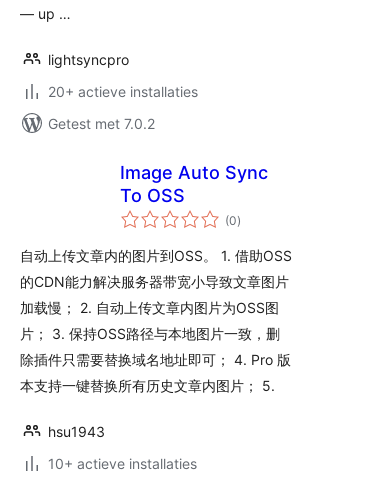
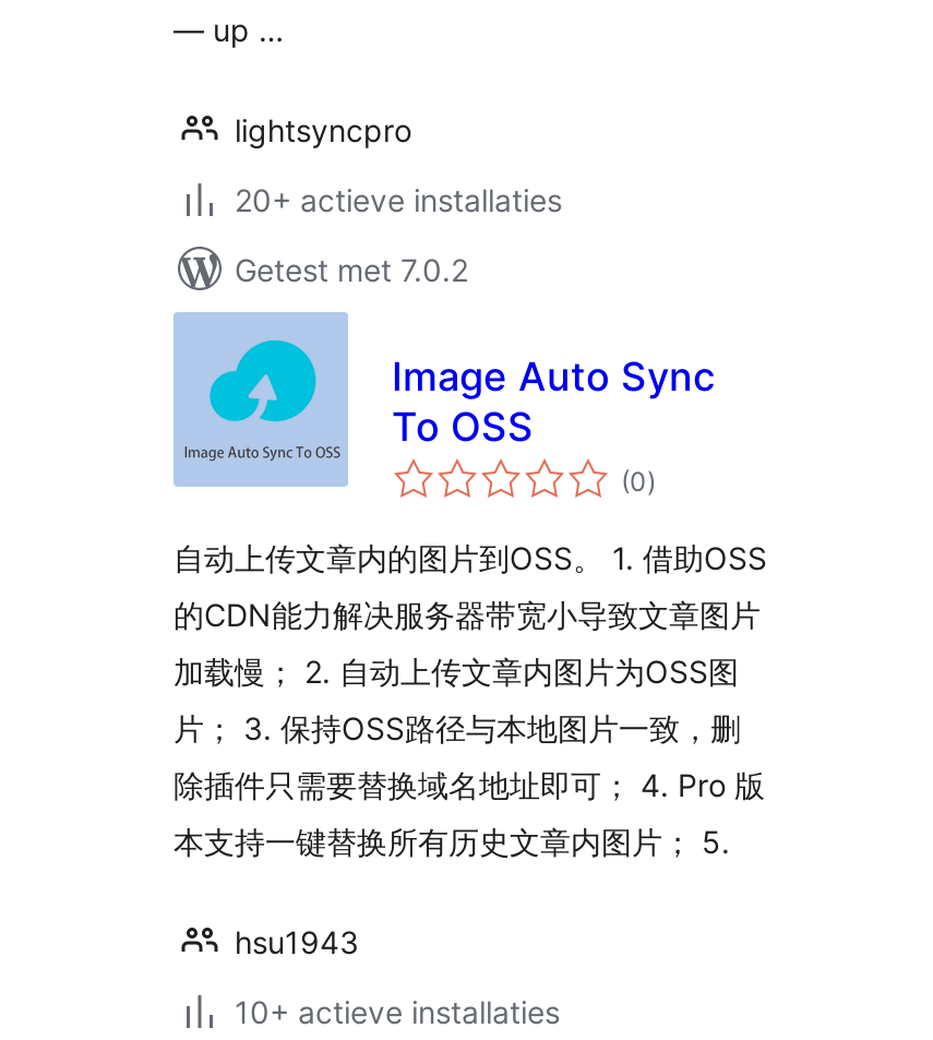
+ [image]
